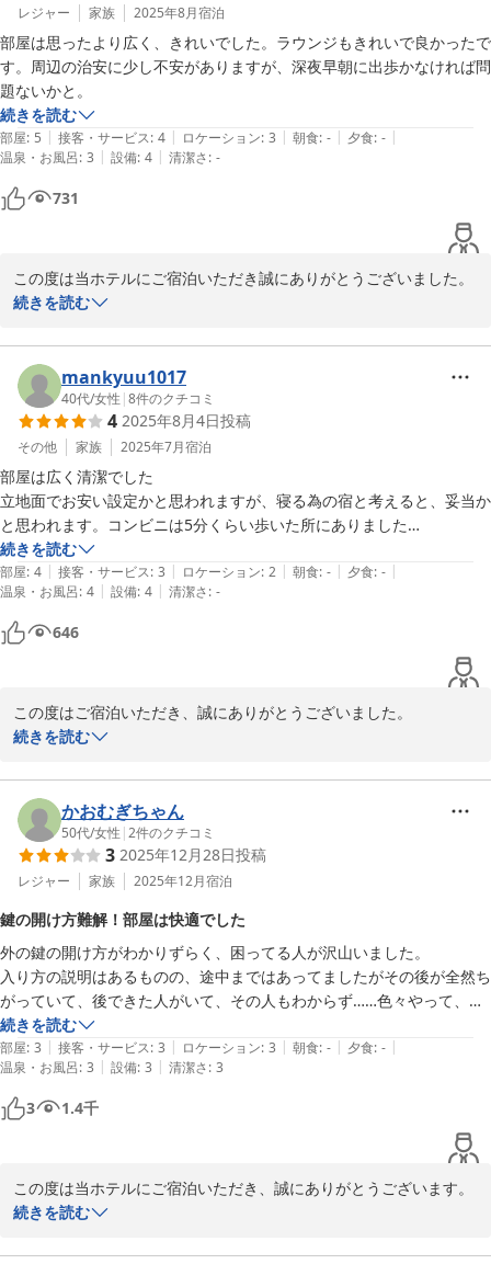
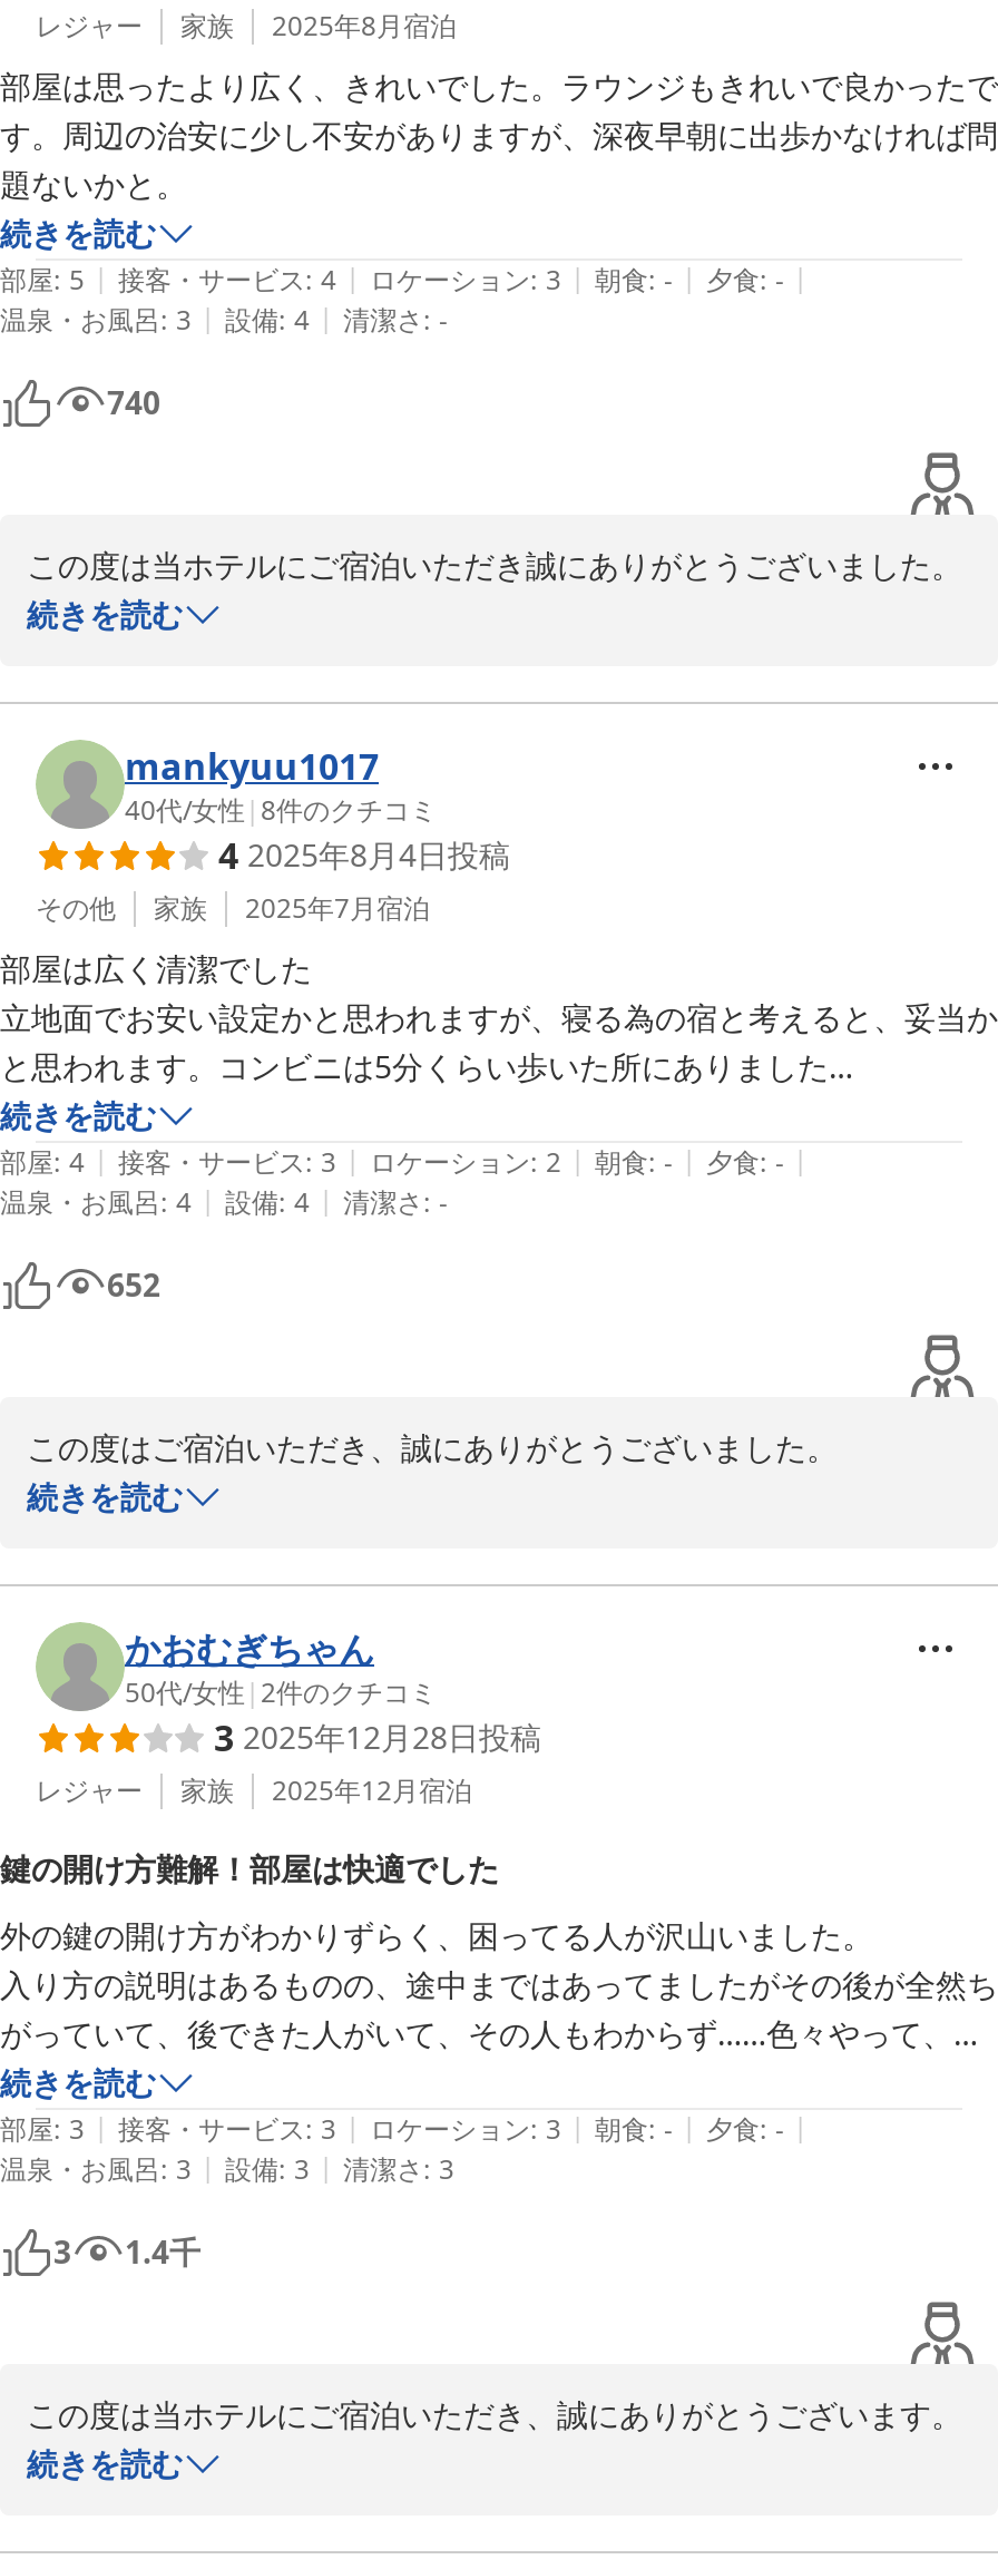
- 731
+ 740

- 646
+ 652
